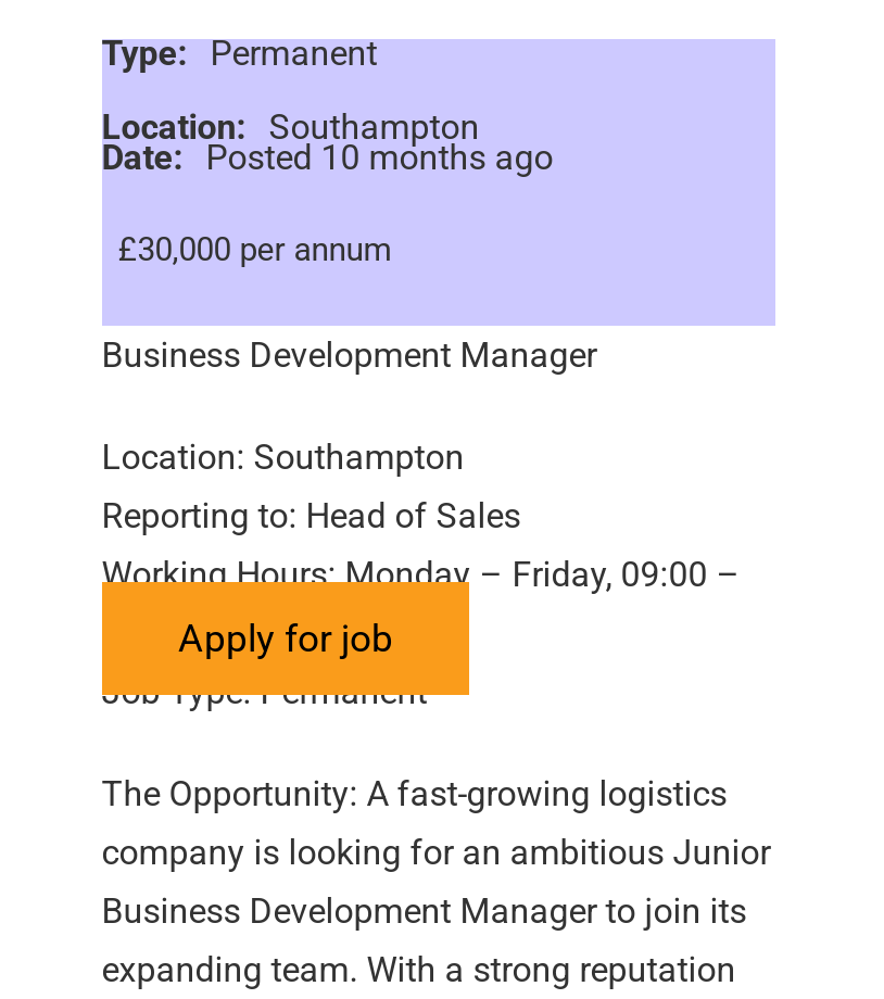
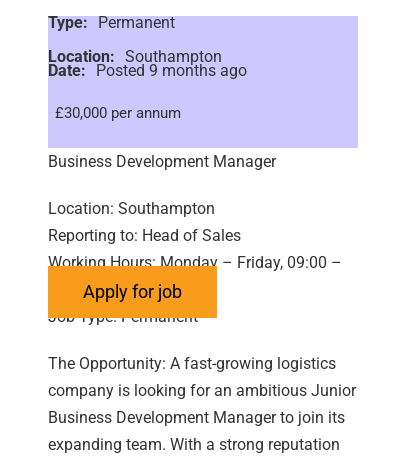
- Date: Posted 10 months ago
+ Date: Posted 9 months ago
